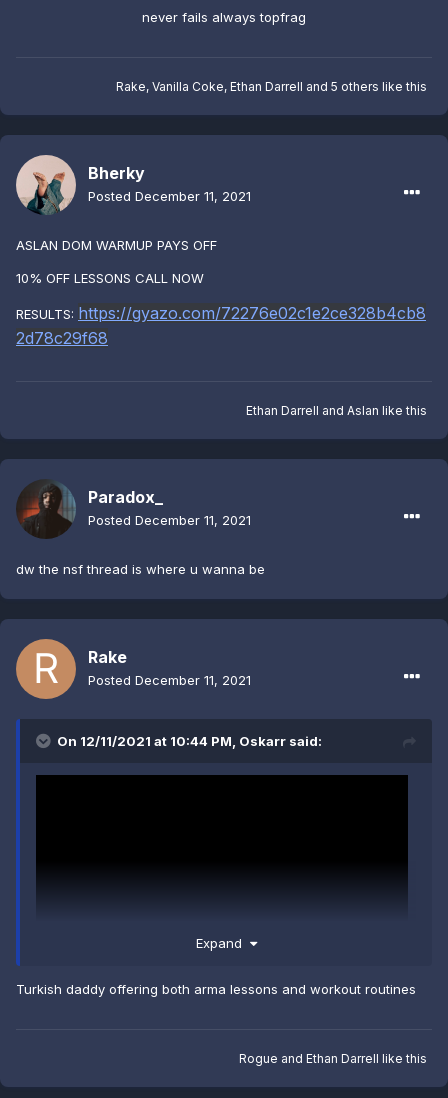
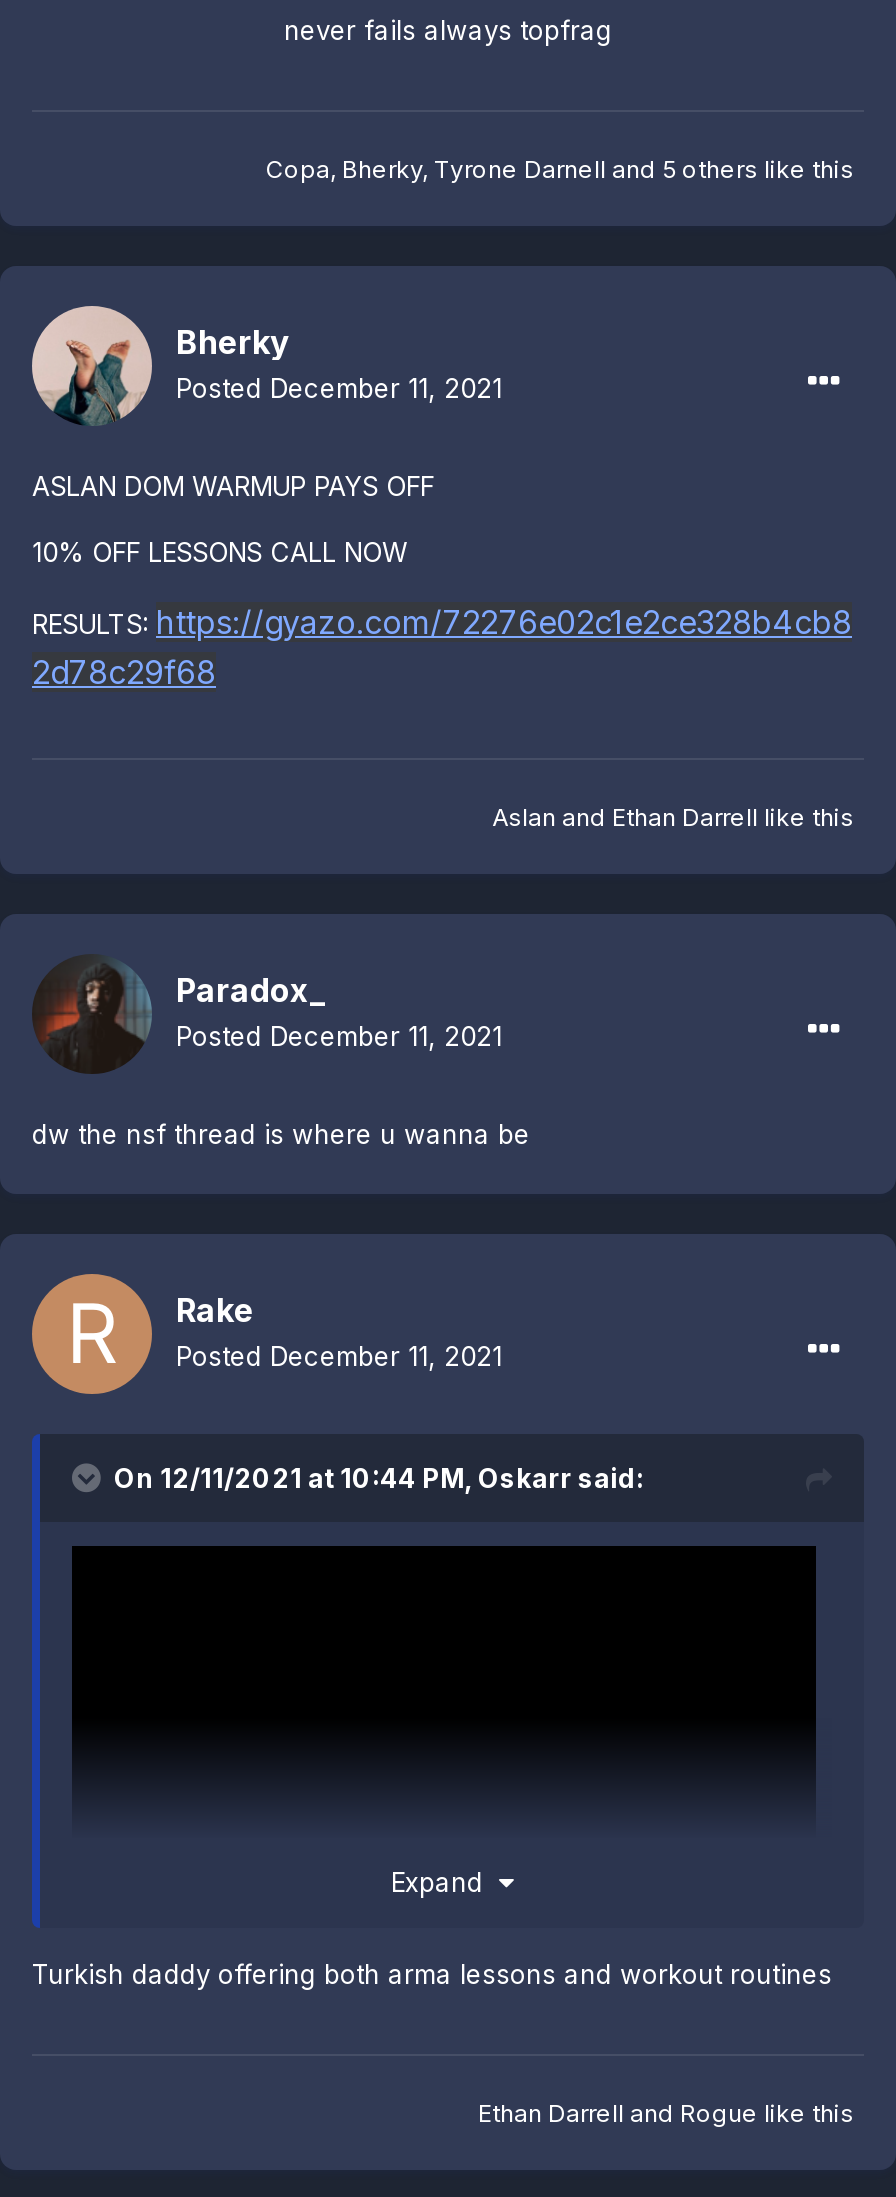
- Rake, Vanilla Coke, Ethan Darrell and 5 others like this
+ Copa, Bherky, Tyrone Darnell and 5 others like this

- Ethan Darrell and Aslan like this
+ Aslan and Ethan Darrell like this

- Rogue and Ethan Darrell like this
+ Ethan Darrell and Rogue like this
